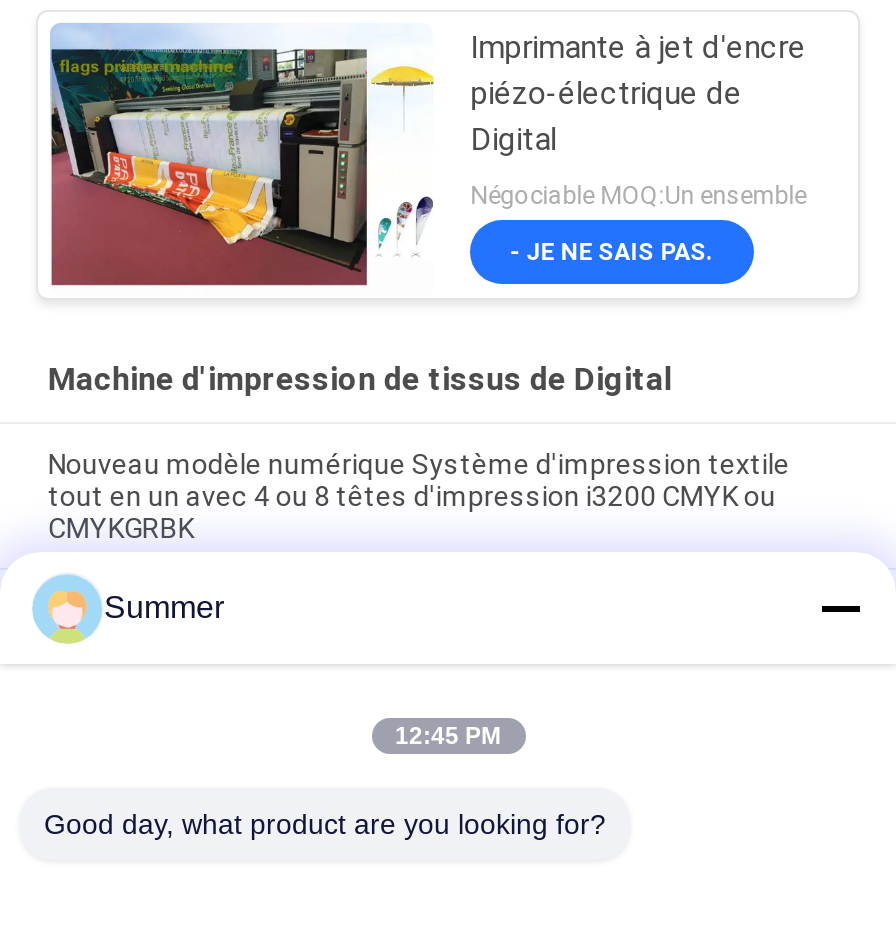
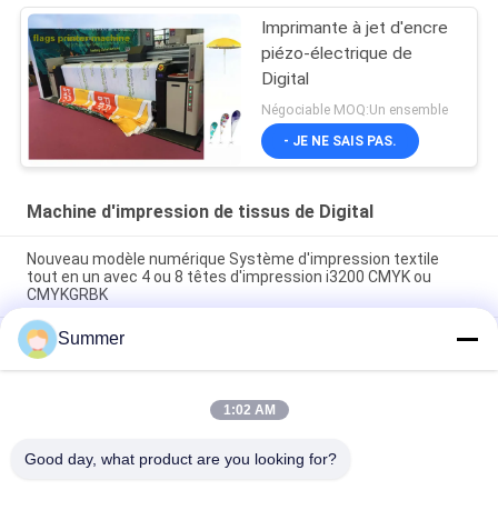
- 12:45 PM
+ 1:02 AM
